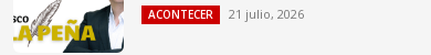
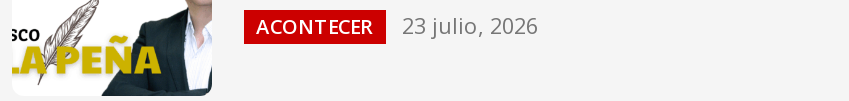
- ACONTECER 21 julio, 2026
+ ACONTECER 23 julio, 2026
